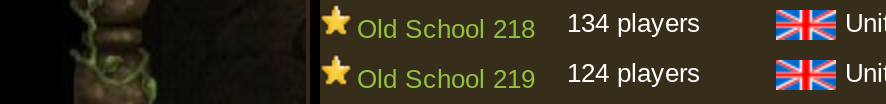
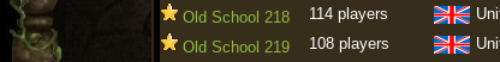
- Old School 218 134 players
+ Old School 218 114 players

- Old School 219 124 players
+ Old School 219 108 players
